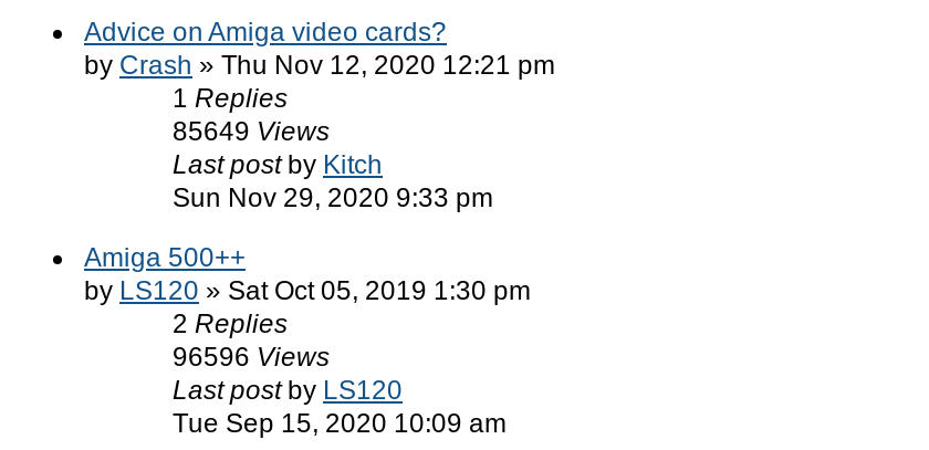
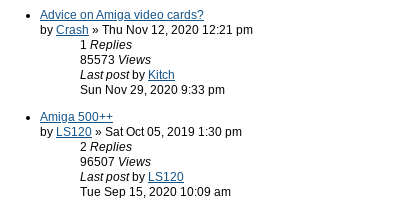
- 85649 Views
+ 85573 Views

- 96596 Views
+ 96507 Views
